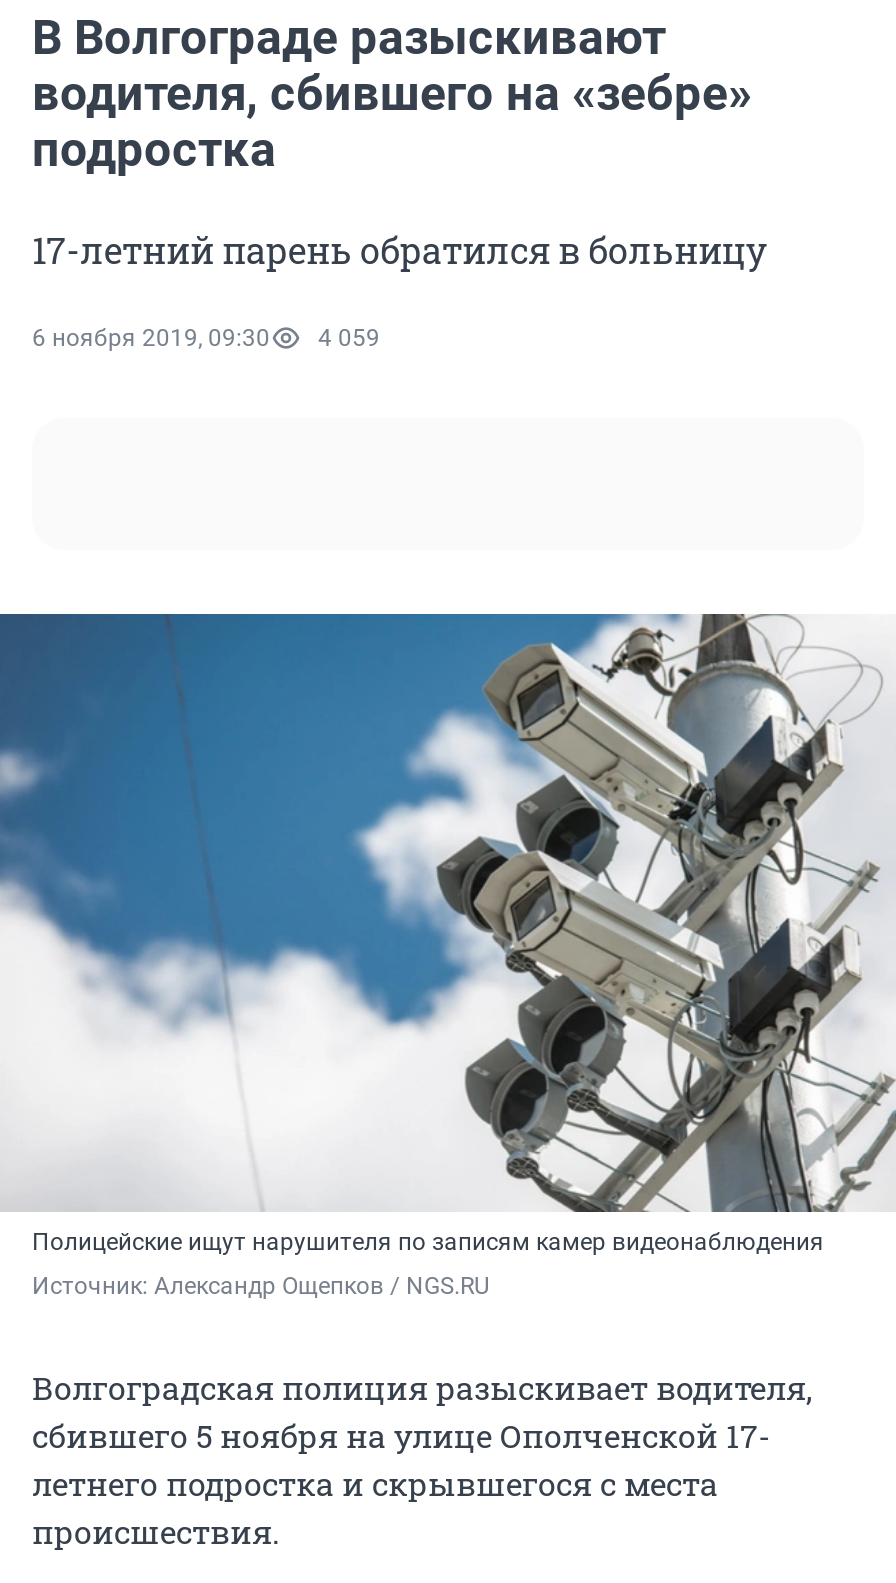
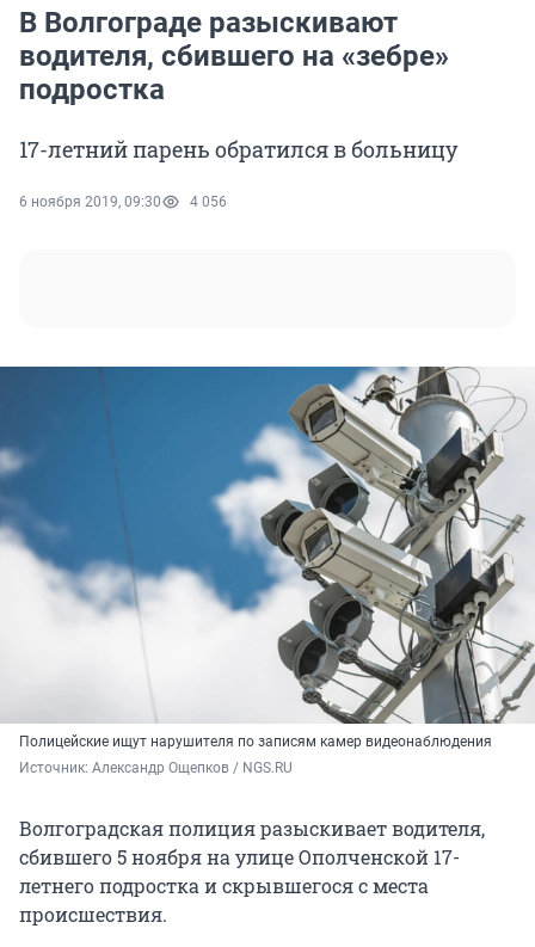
- 6 ноября 2019, 09:30 4 059
+ 6 ноября 2019, 09:30 4 056
